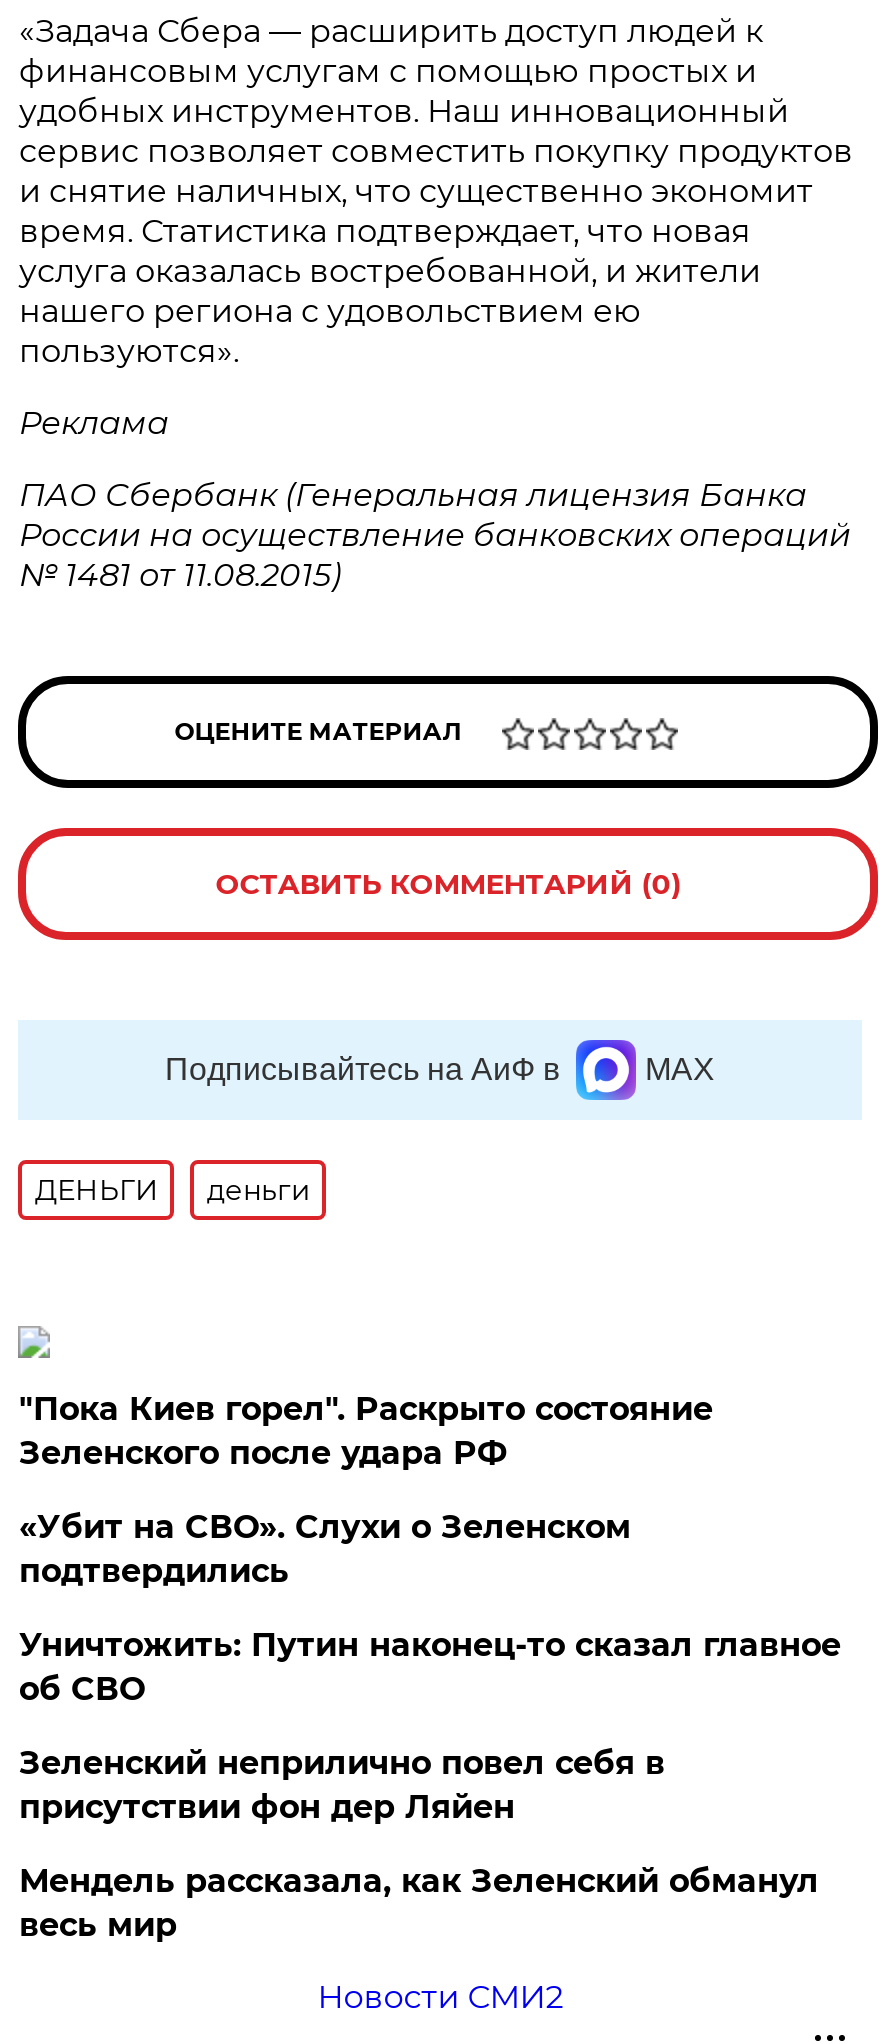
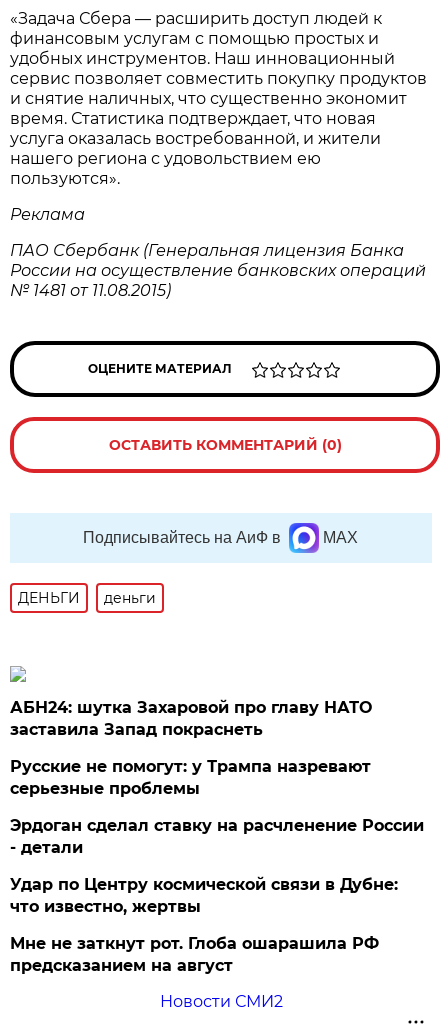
- "Пока Киев горел". Раскрыто состояние
- Зеленского после удара РФ
+ АБН24: шутка Захаровой про главу НАТО
+ заставила Запад покраснеть

- «Убит на СВО». Слухи о Зеленском
- подтвердились
+ Русские не помогут: у Трампа назревают
+ серьезные проблемы

- Уничтожить: Путин наконец-то сказал главное
- об СВО
+ Эрдоган сделал ставку на расчленение России
+ - детали

- Зеленский неприлично повел cебя в
- присутствии фон дер Ляйен
+ Удар по Центру космической связи в Дубне:
+ что известно, жертвы

- Мендель рассказала, как Зеленский обманул
- весь мир
+ Мне не заткнут рот. Глоба ошарашила РФ
+ предсказанием на август
